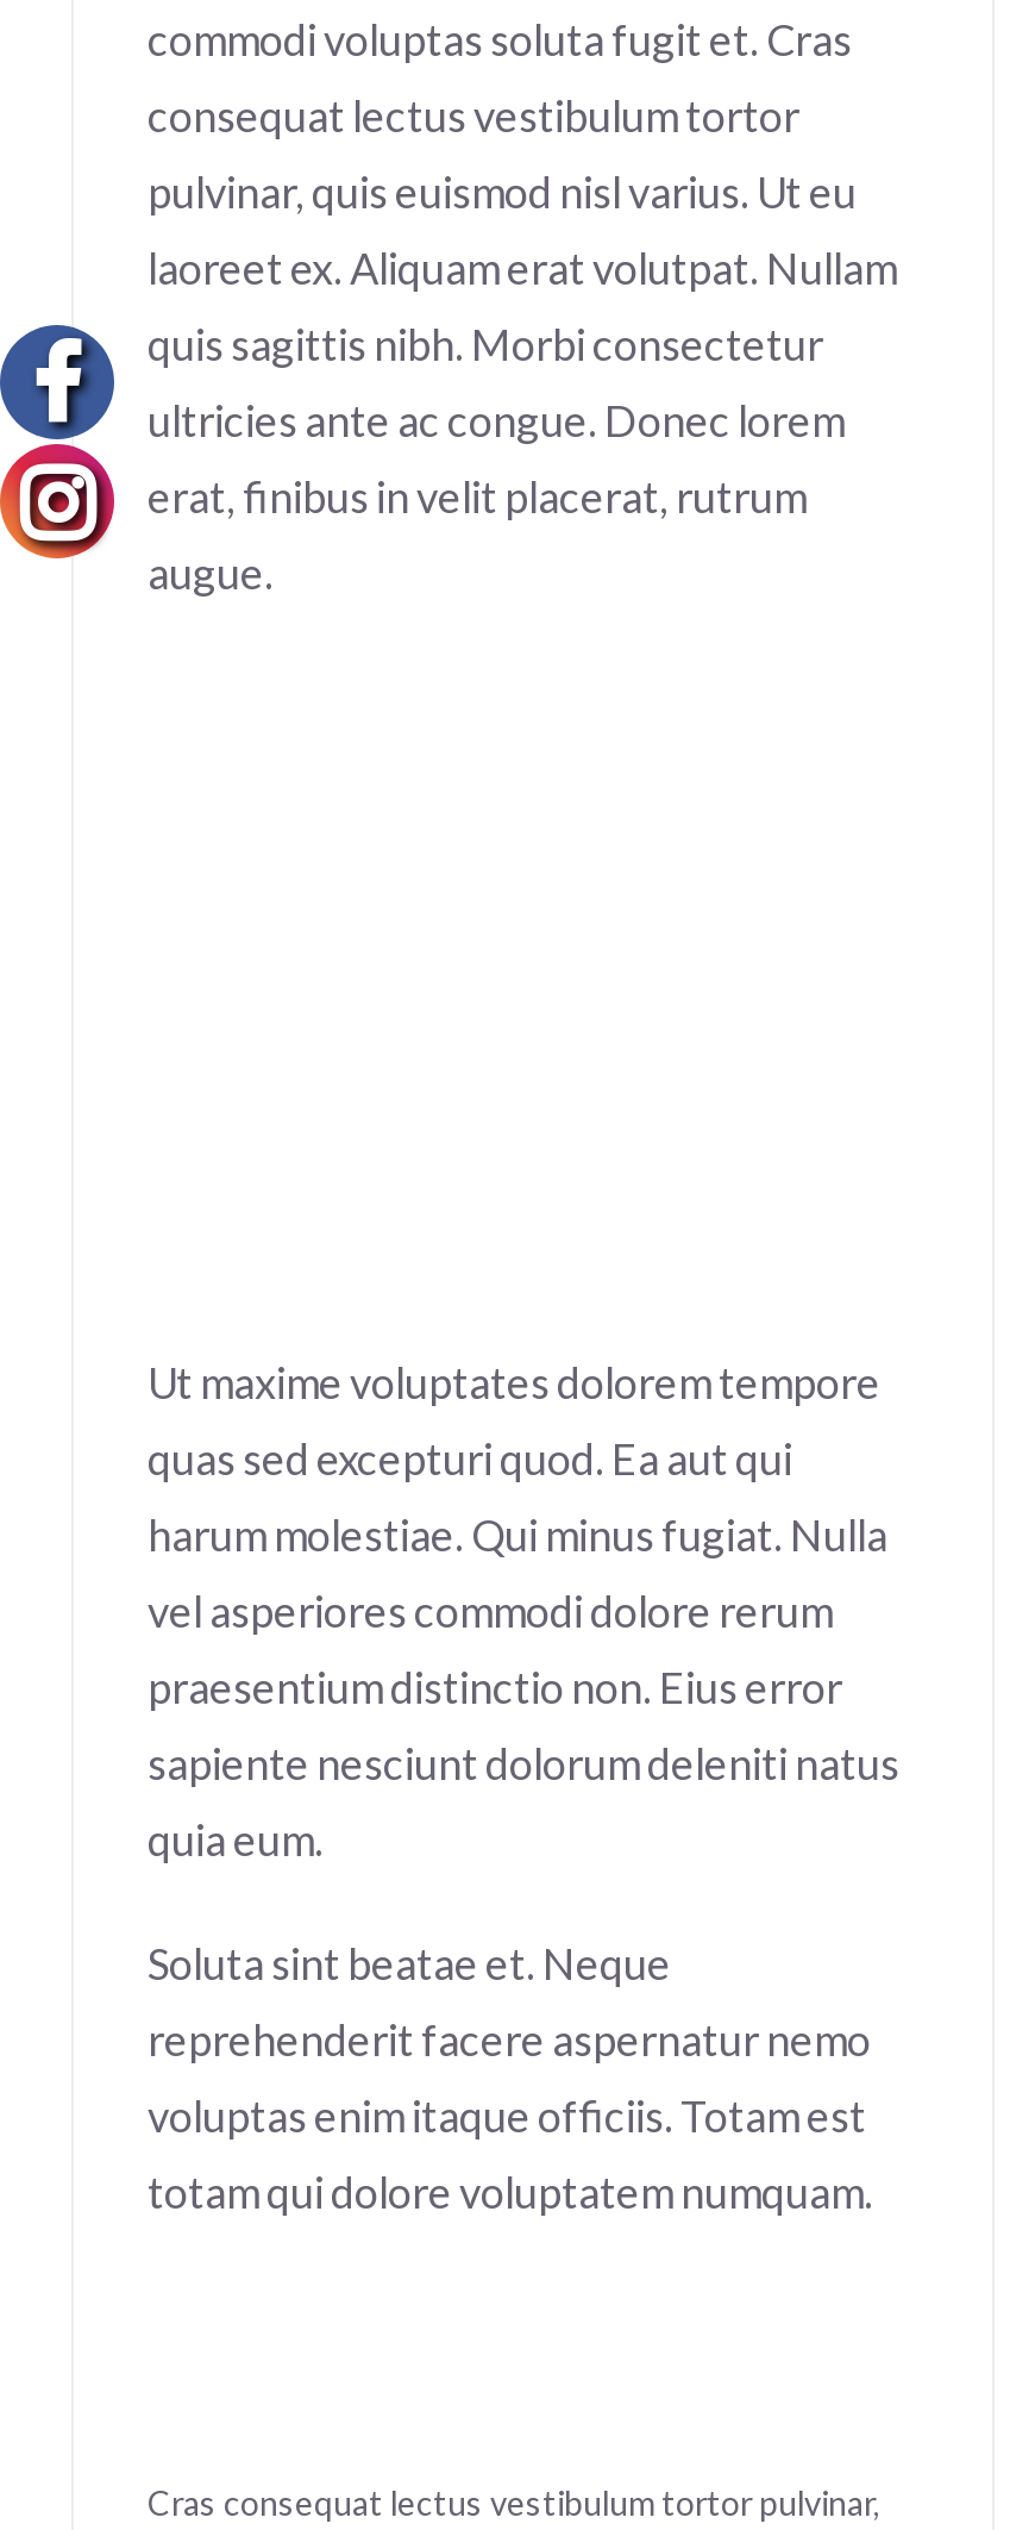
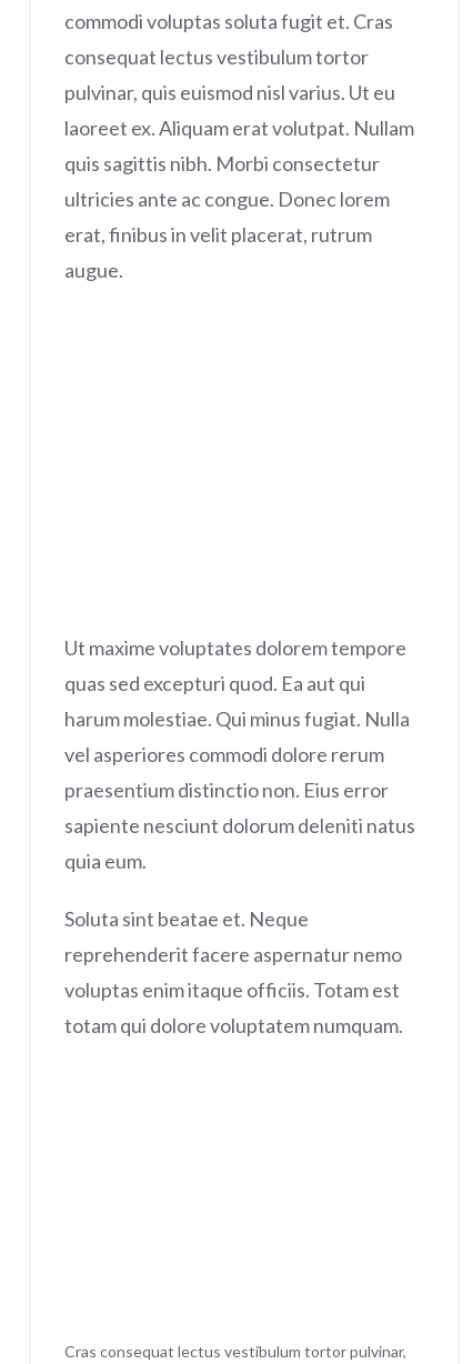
- [image]
